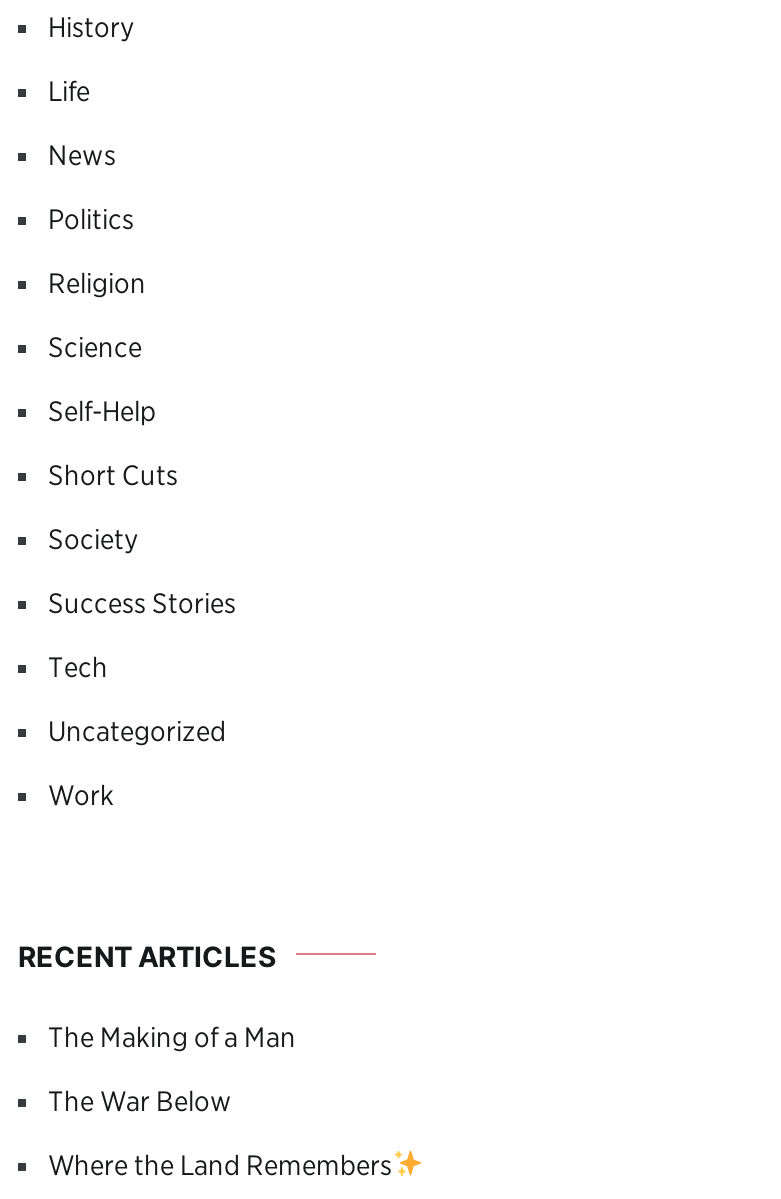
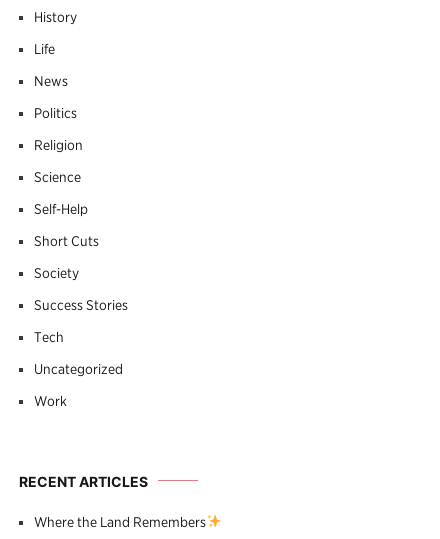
- The Making of a Man
- The War Below
